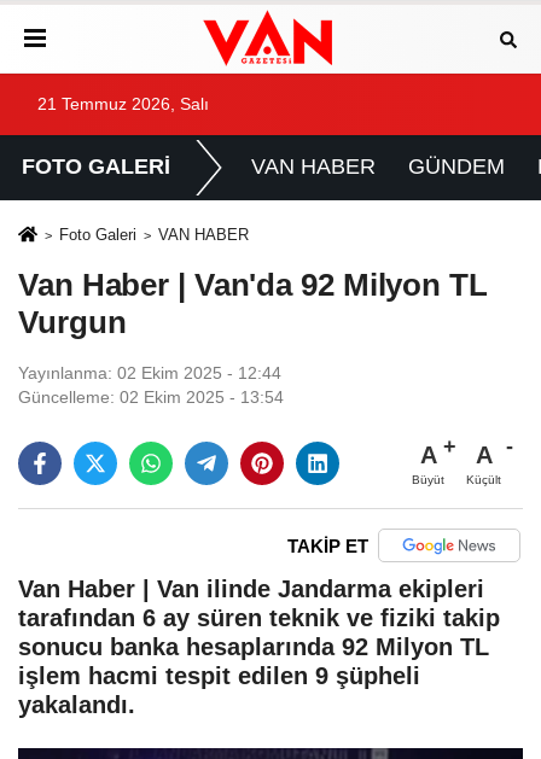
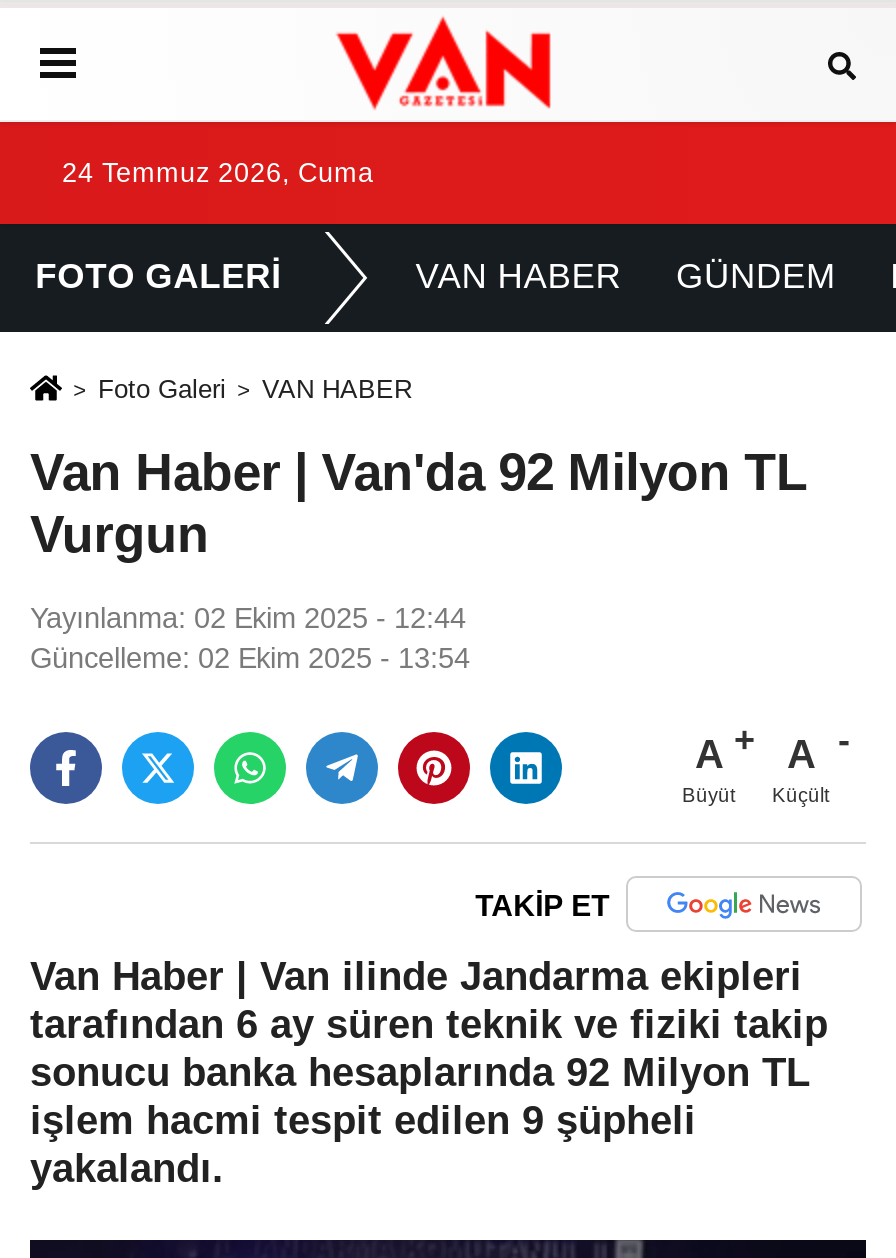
- 21 Temmuz 2026, Salı
+ 24 Temmuz 2026, Cuma
